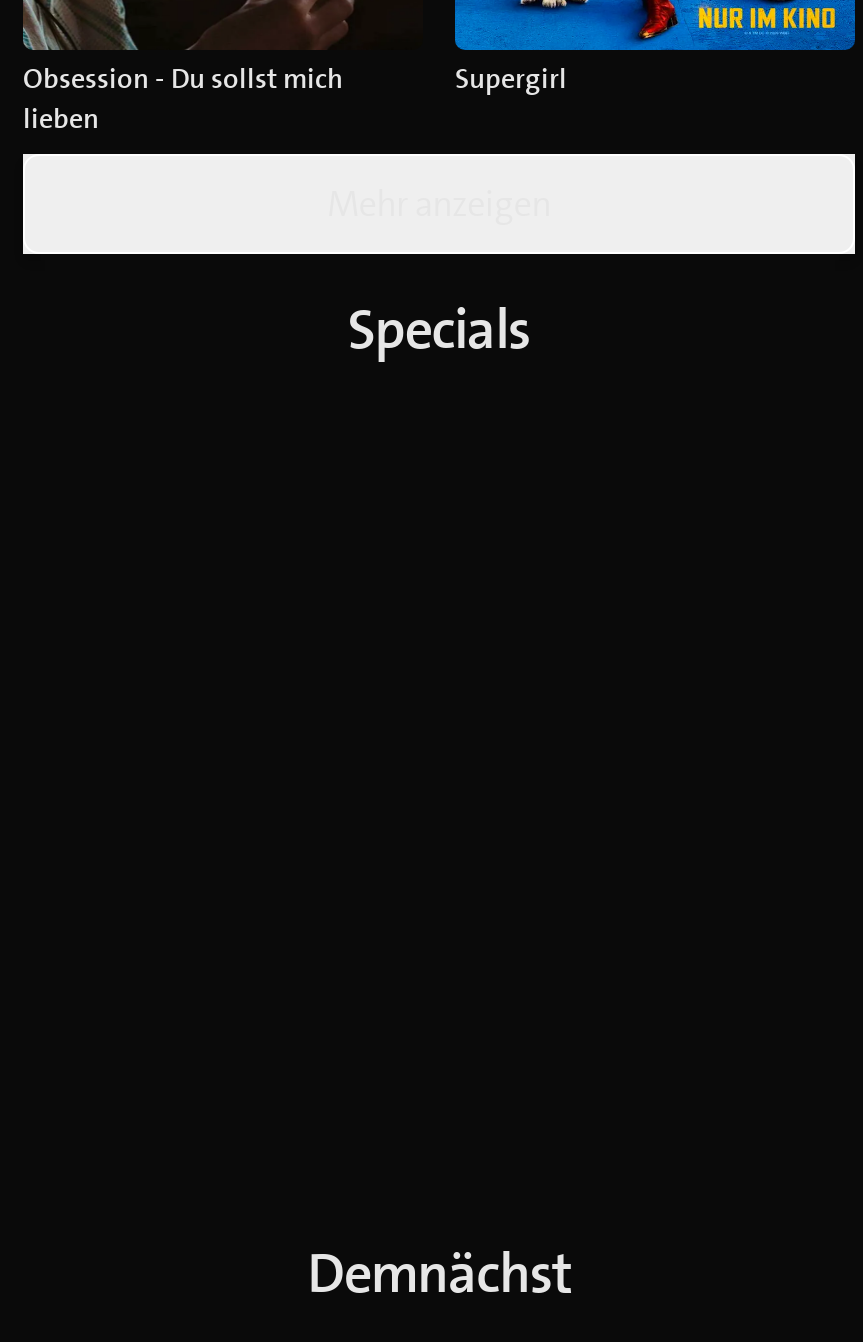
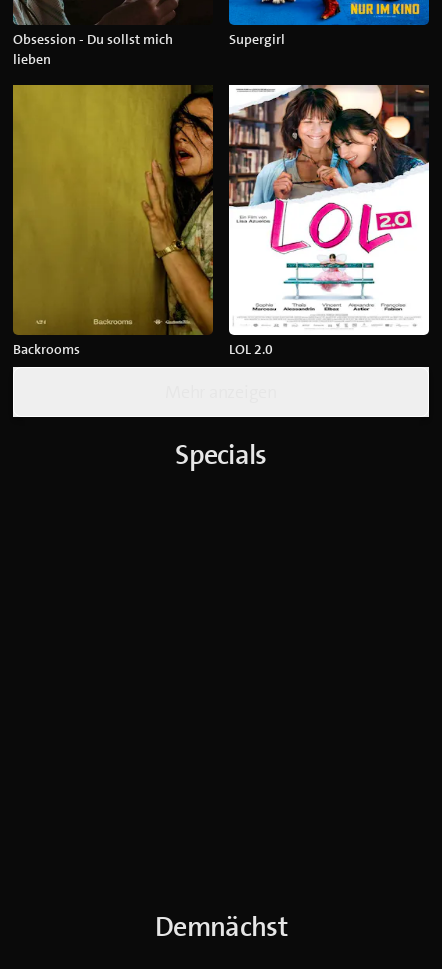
+ [image]
+ Backrooms
+ LOL 2.0

+ [image]
